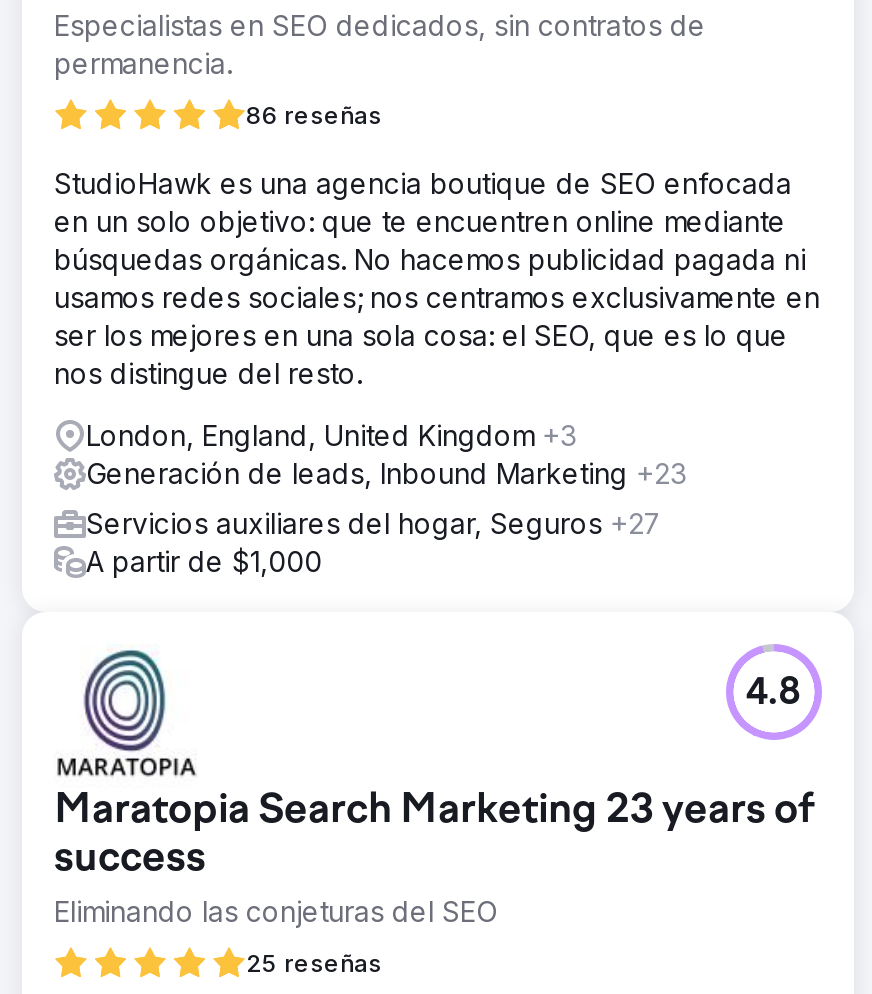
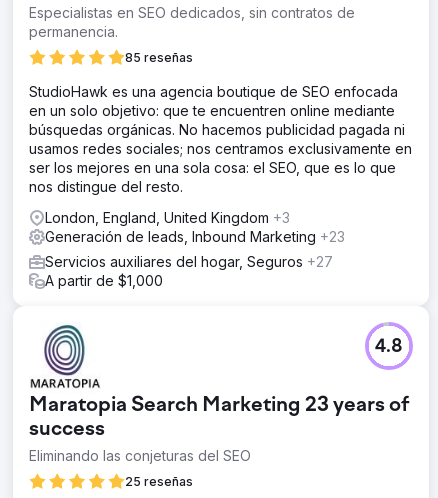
- 86 reseñas
+ 85 reseñas
